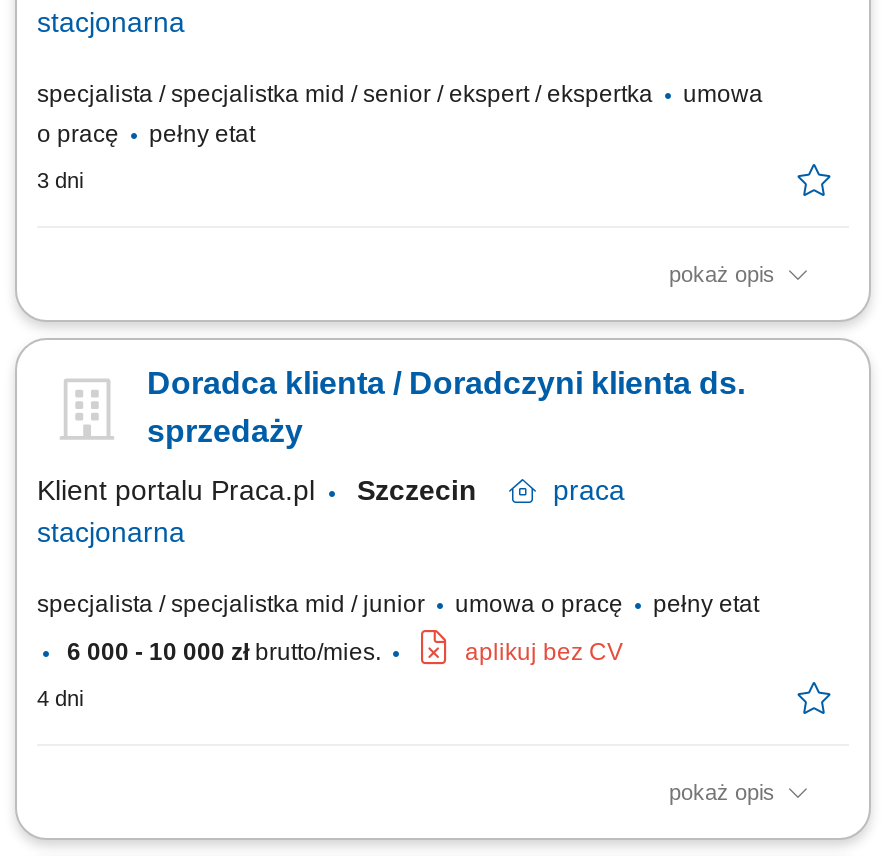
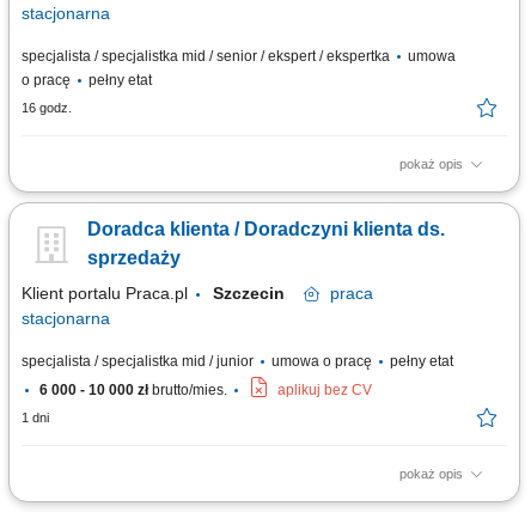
- 3 dni
+ 16 godz.

- 4 dni
+ 1 dni
